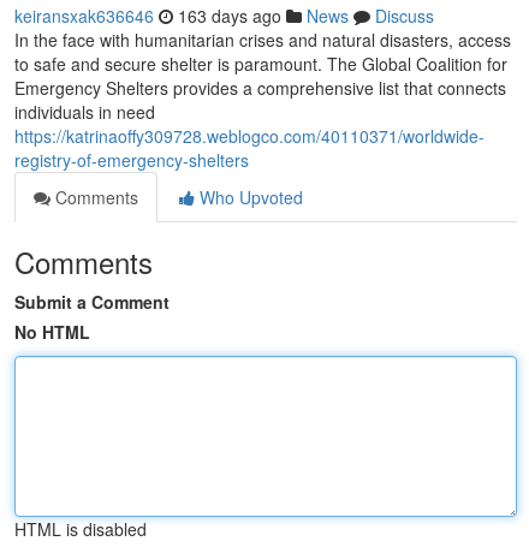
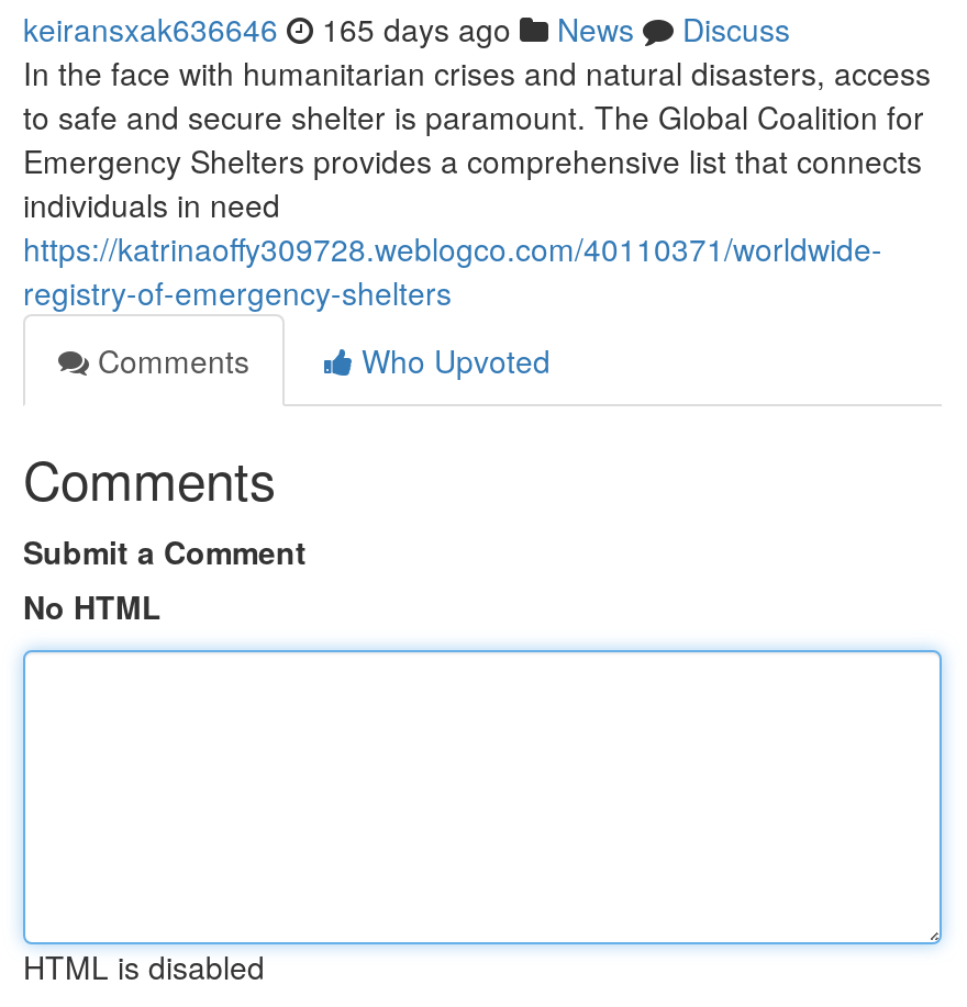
- keiransxak636646 163 days ago News Discuss
+ keiransxak636646 165 days ago News Discuss
